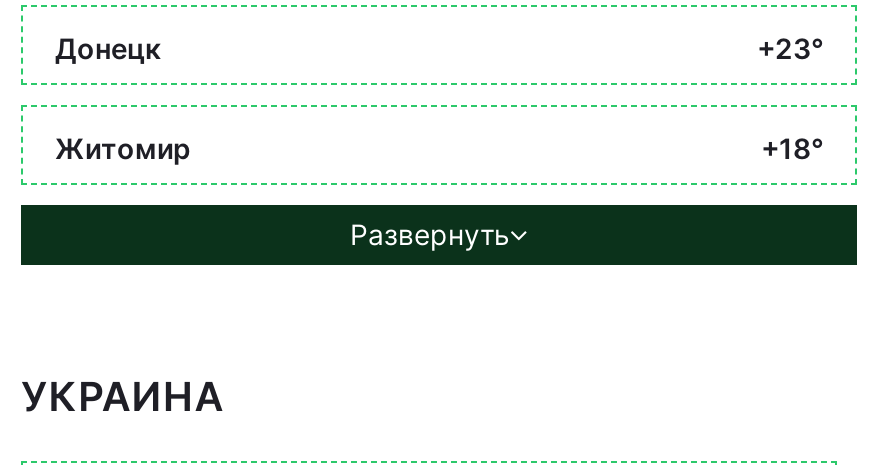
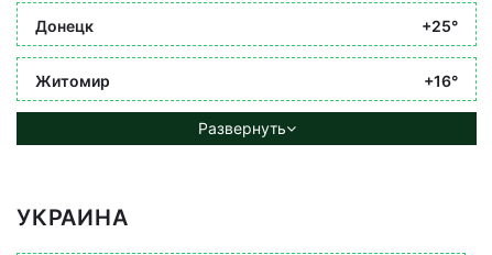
- +23°
+ +25°

- +18°
+ +16°
